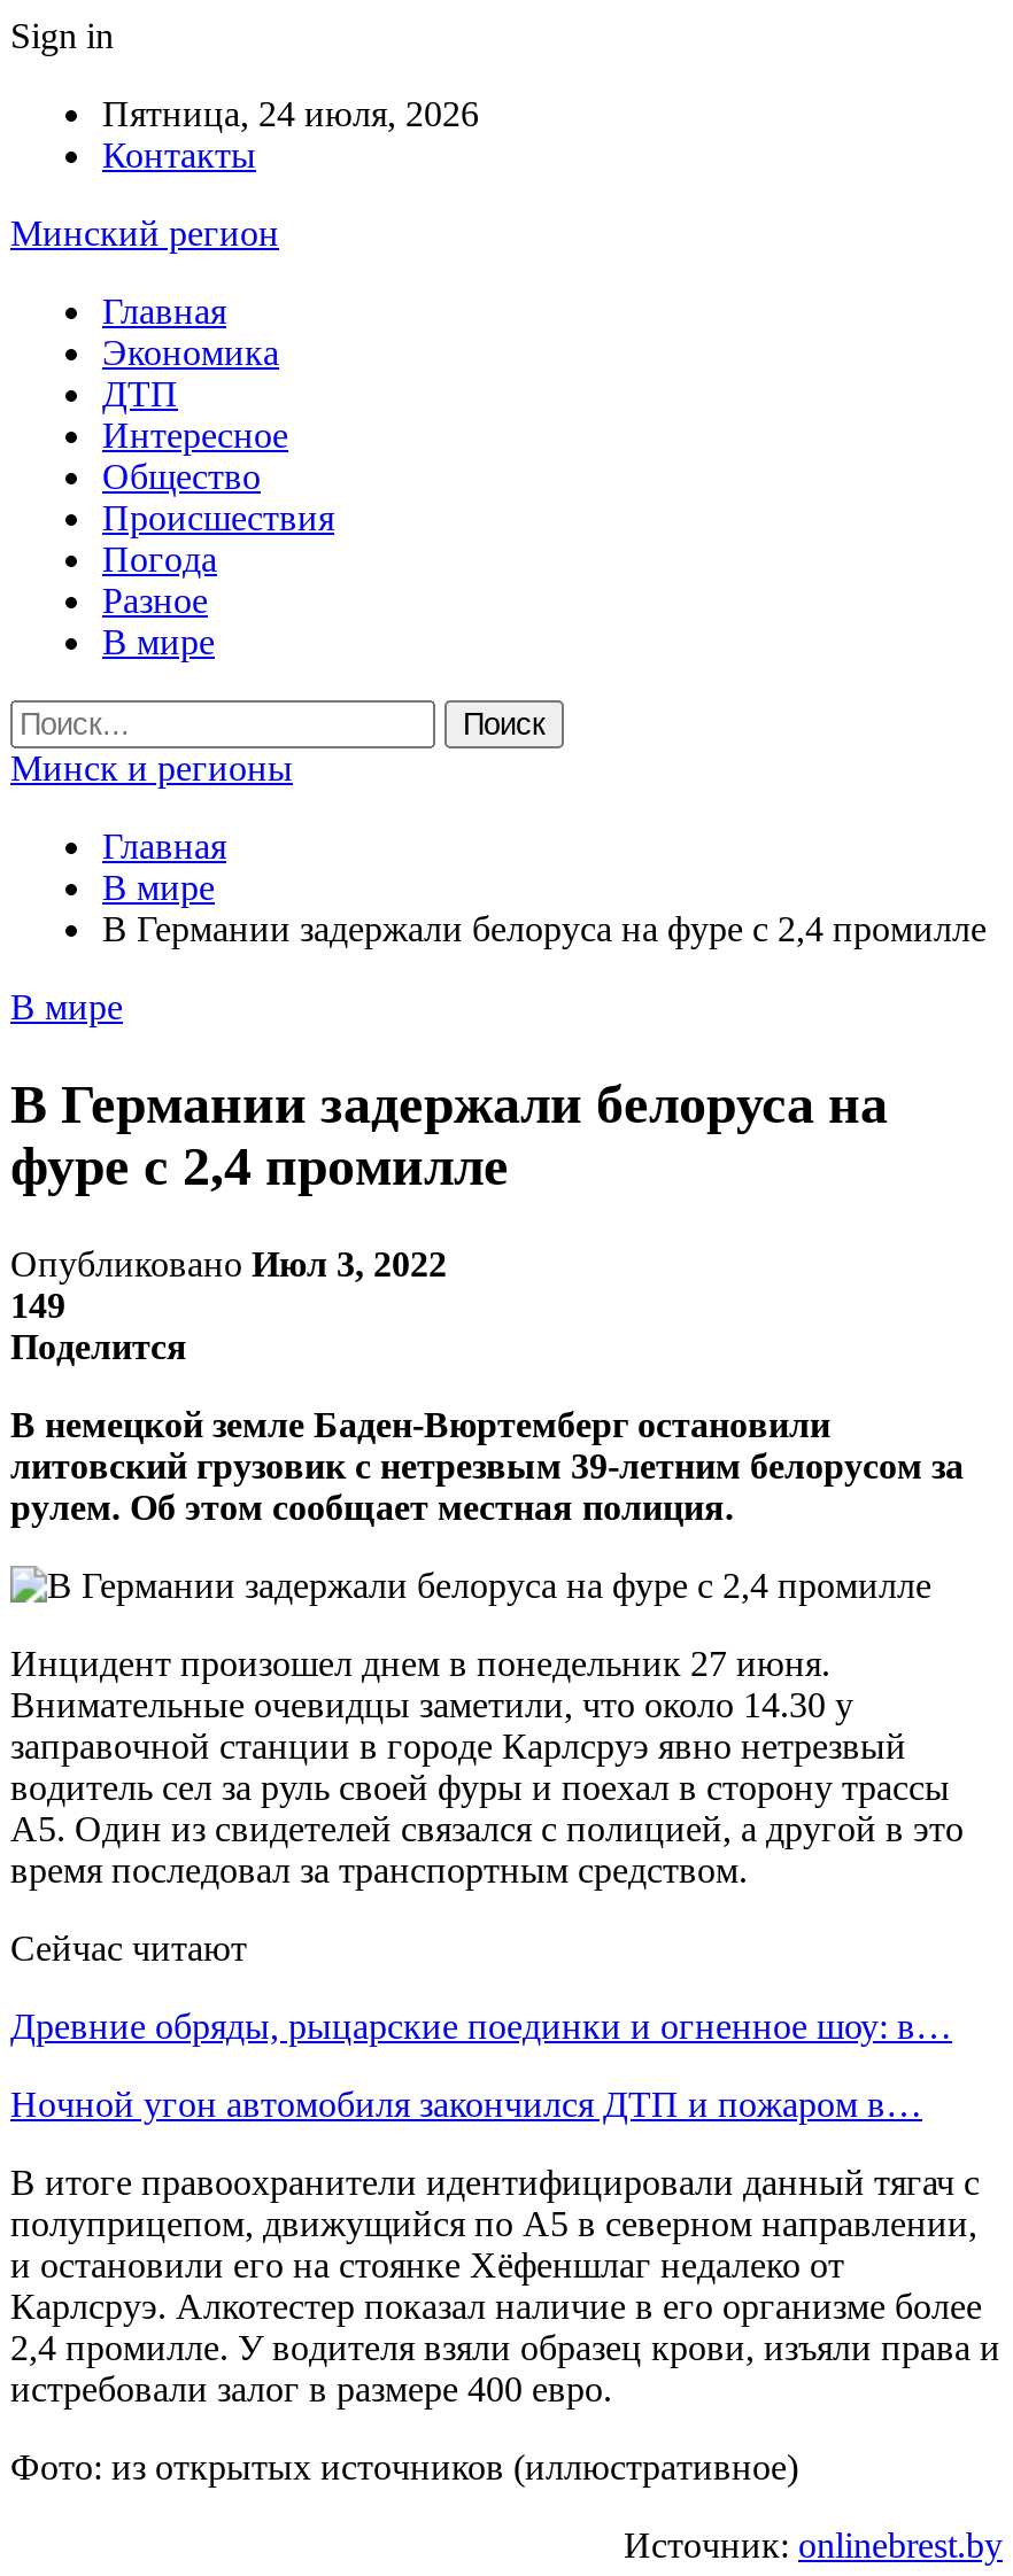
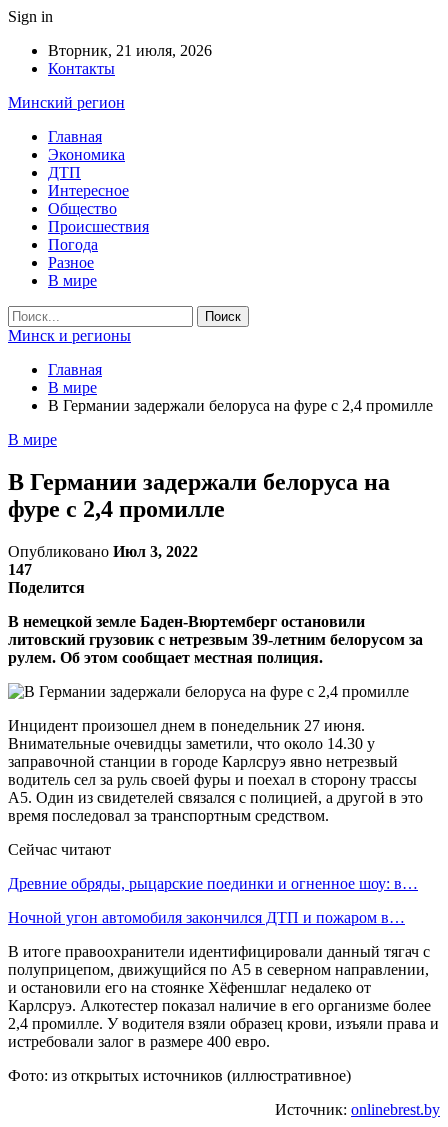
- Пятница, 24 июля, 2026
+ Вторник, 21 июля, 2026

- 149
+ 147
